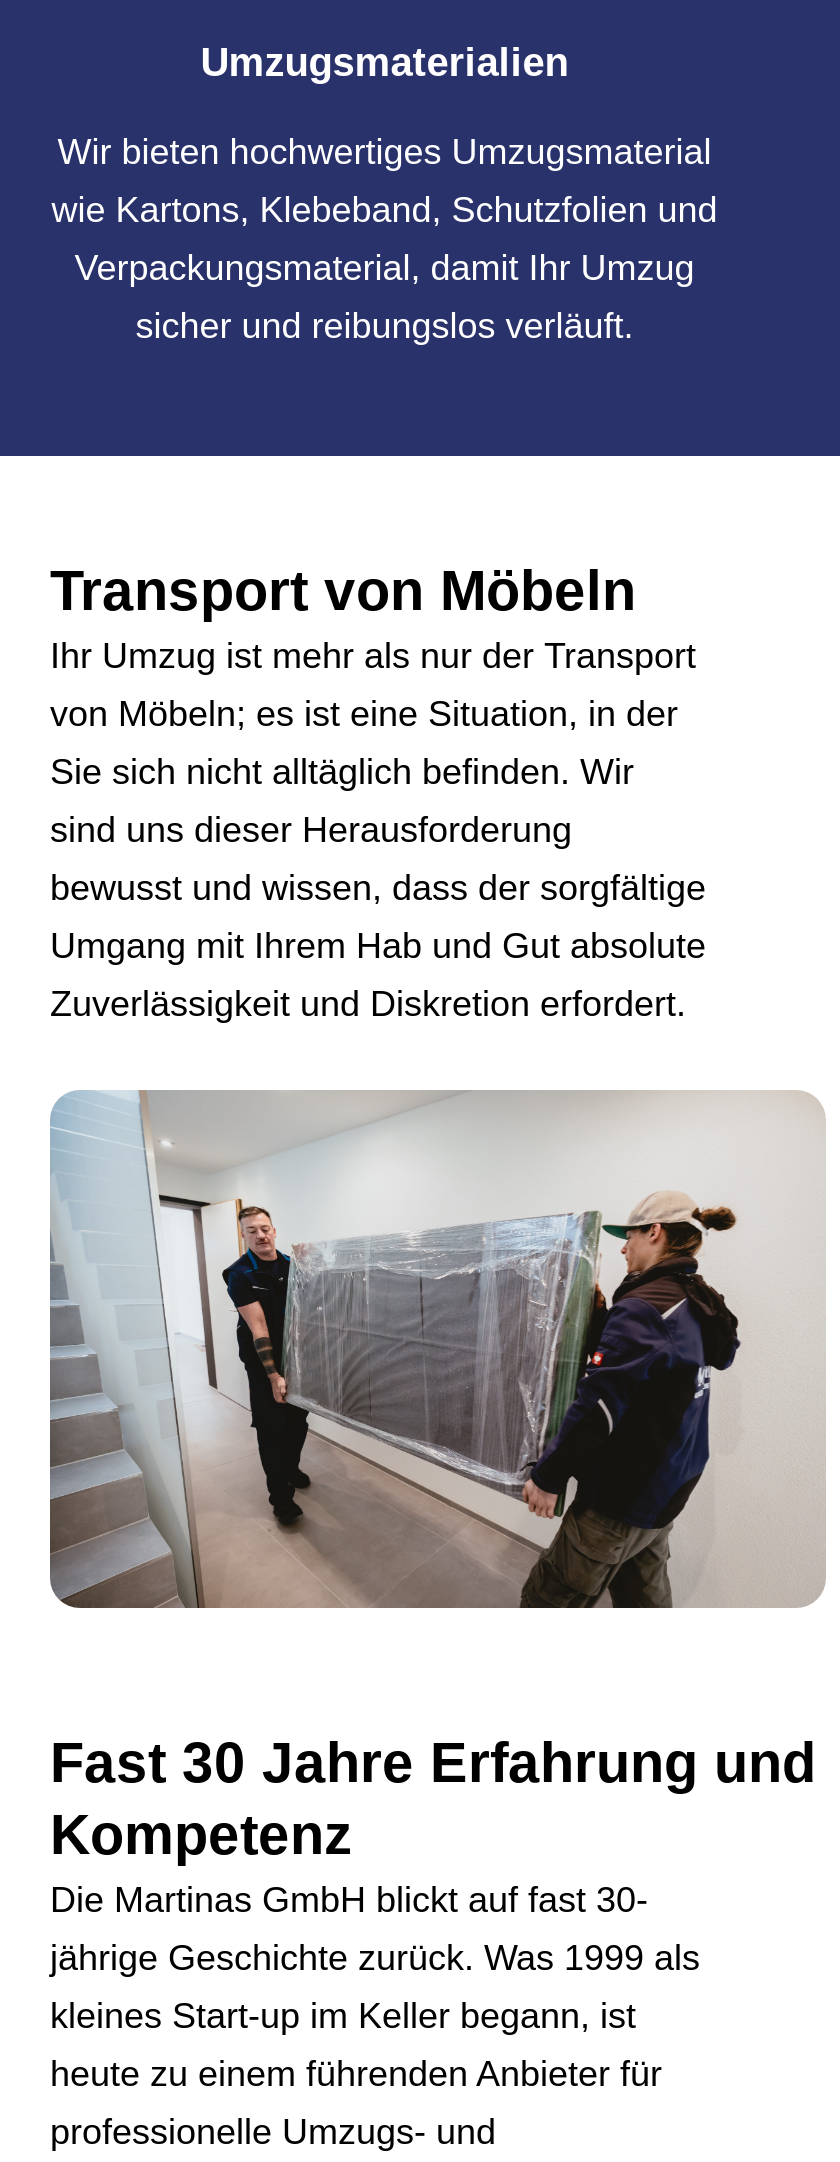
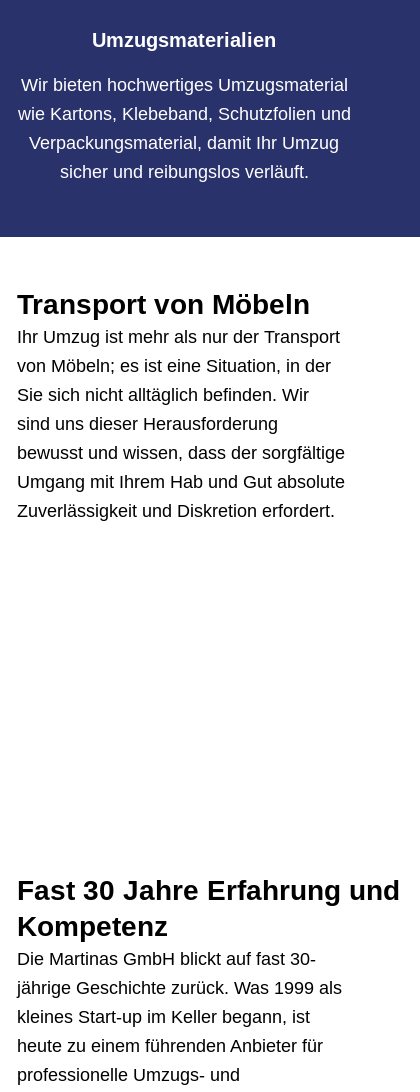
- [image]
